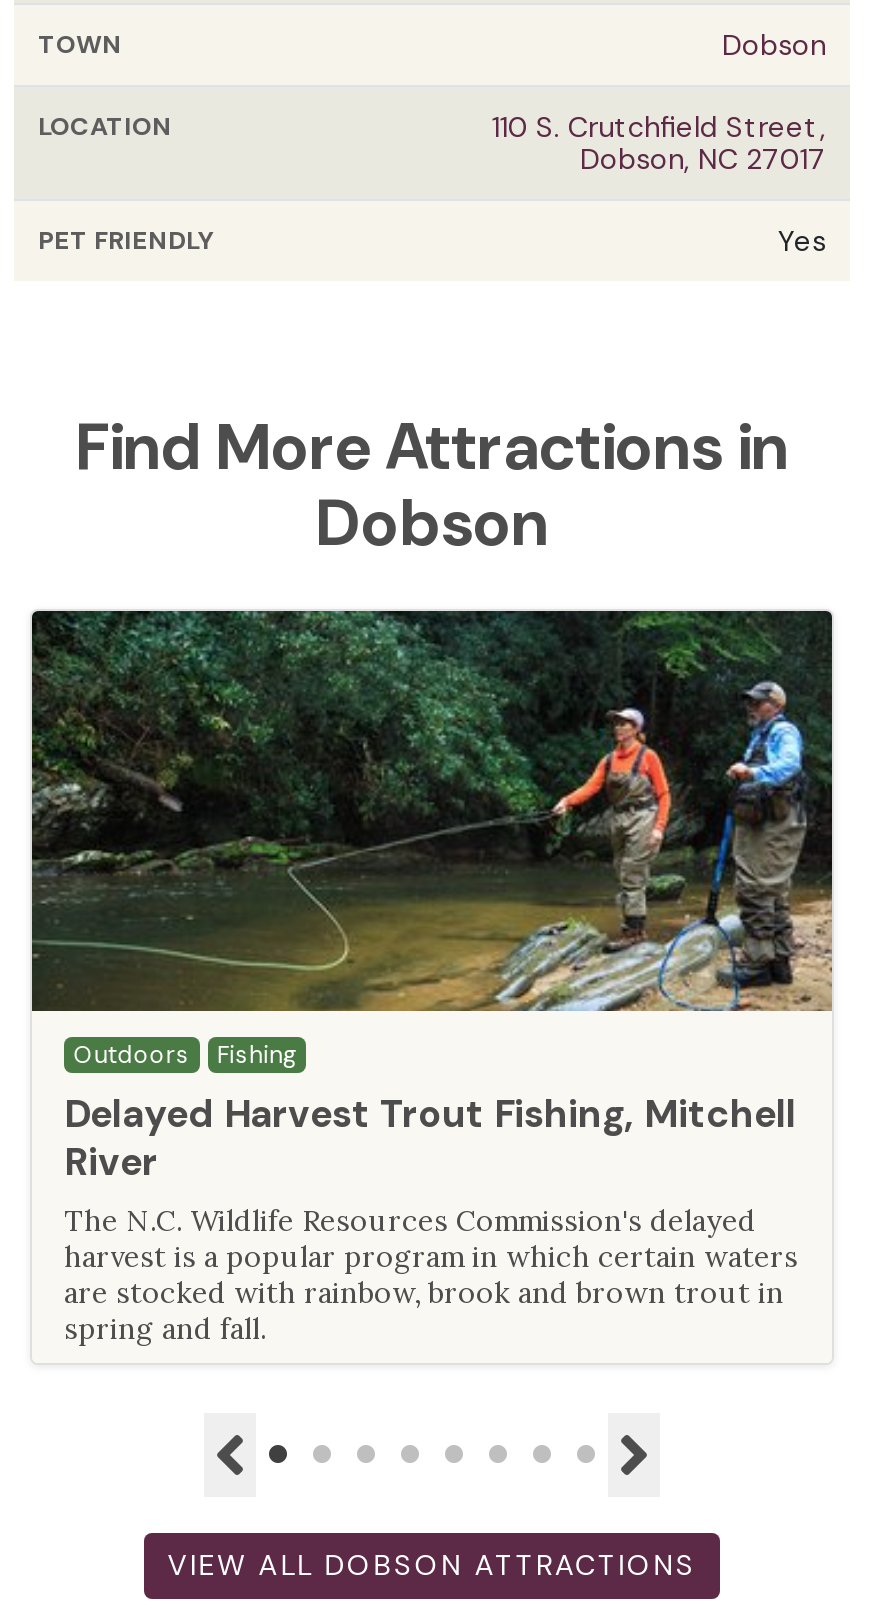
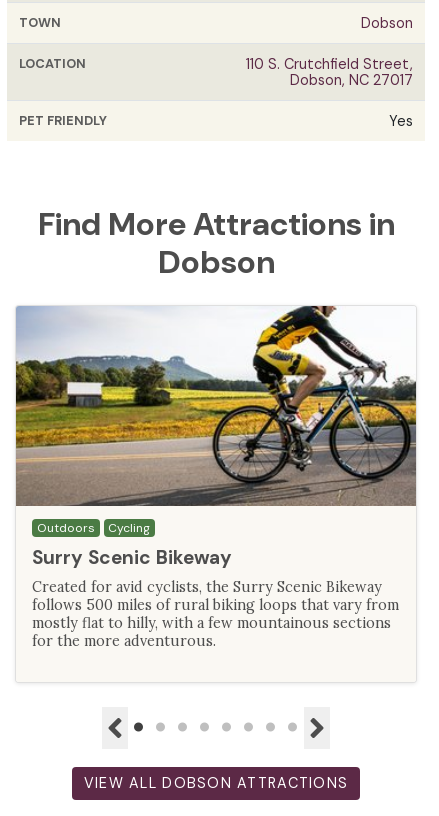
- [image]
- Fishing
- Delayed Harvest Trout Fishing, Mitchell
- River
- The N.C. Wildlife Resources Commission's delayed
- harvest is a popular program in which certain waters
- are stocked with rainbow, brook and brown trout in
- spring and fall.
+ [image]
+ Cycling
+ Surry Scenic Bikeway
+ Created for avid cyclists, the Surry Scenic Bikeway
+ follows 500 miles of rural biking loops that vary from
+ mostly flat to hilly, with a few mountainous sections
+ for the more adventurous.
